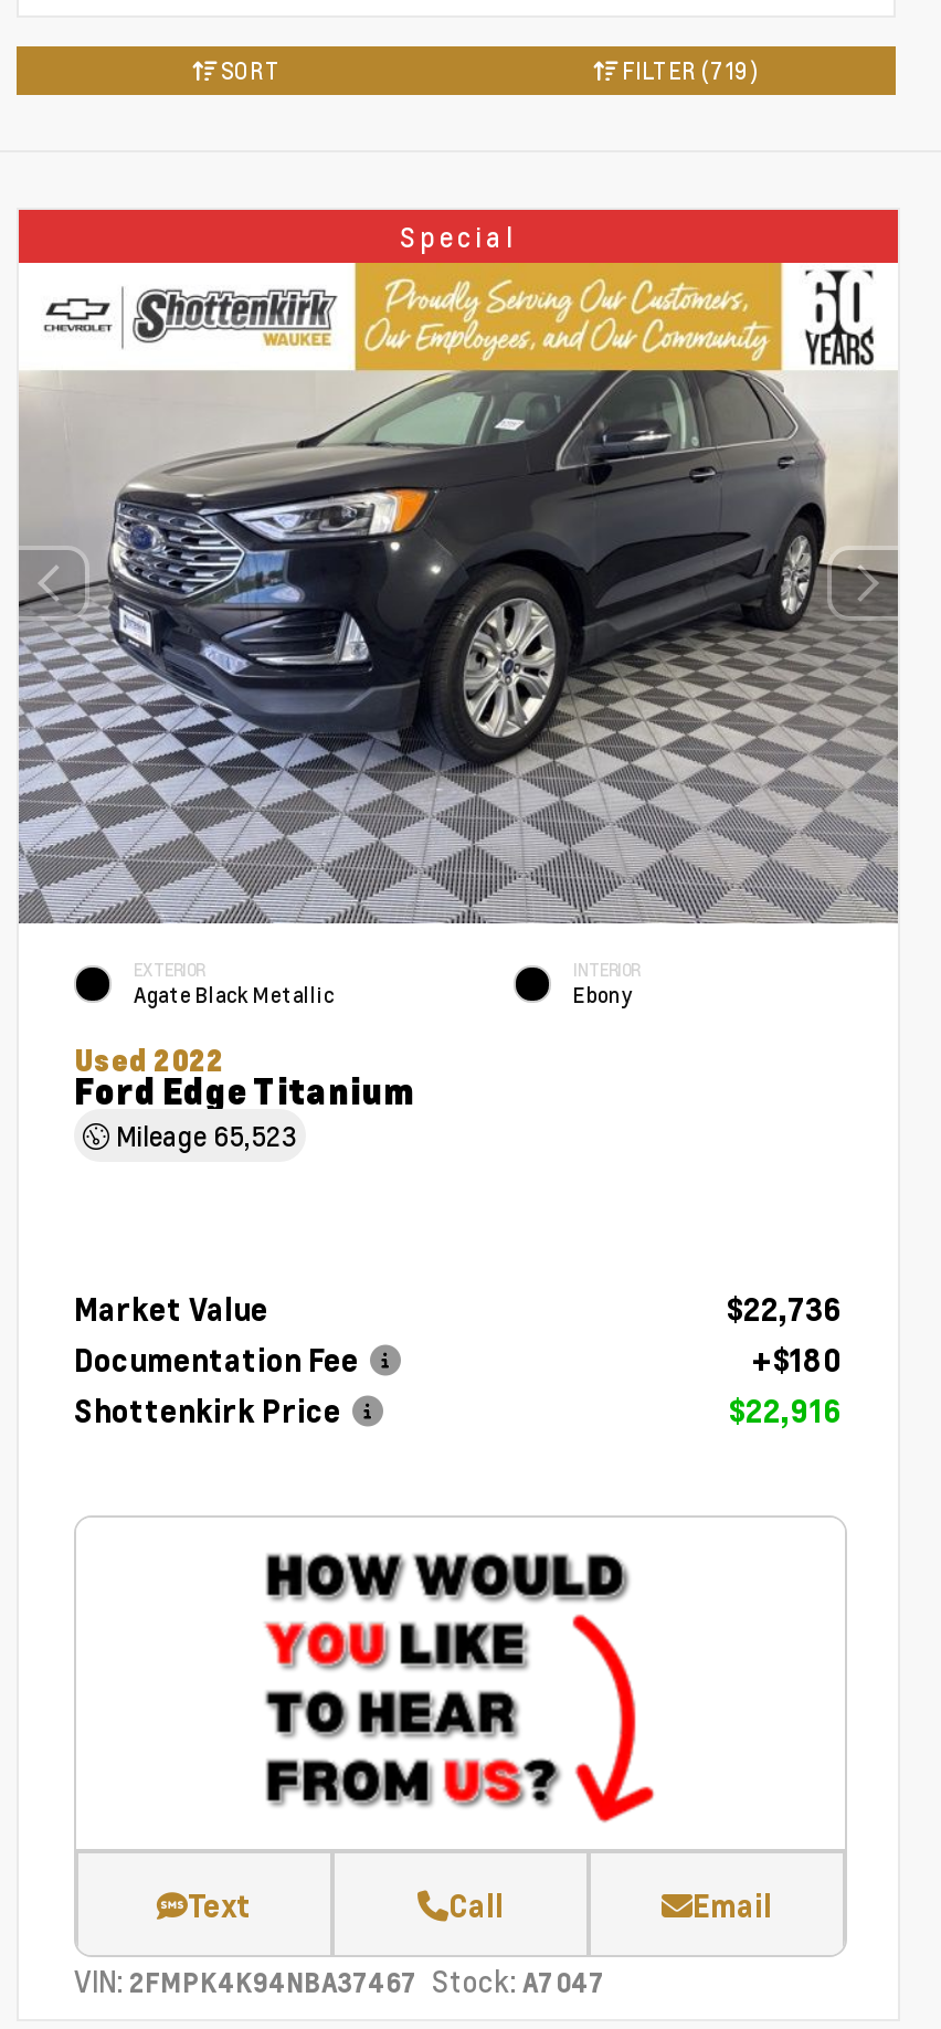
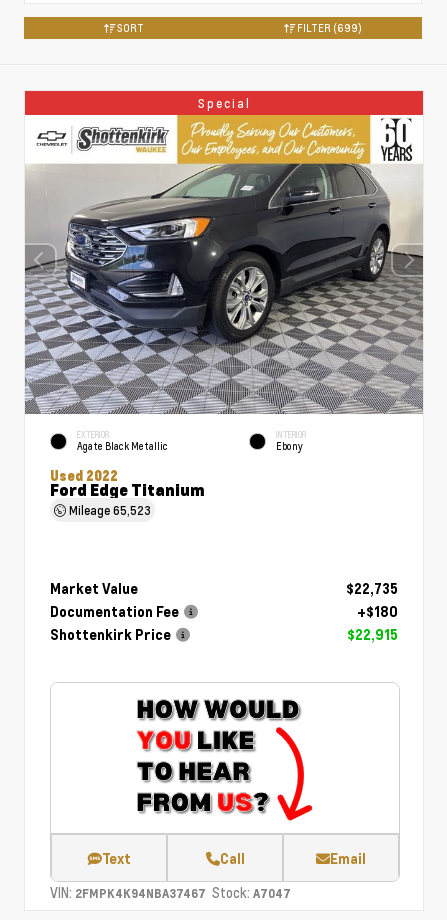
- FILTER (719)
+ FILTER (699)

- $22,736
+ $22,735

- $22,916
+ $22,915
